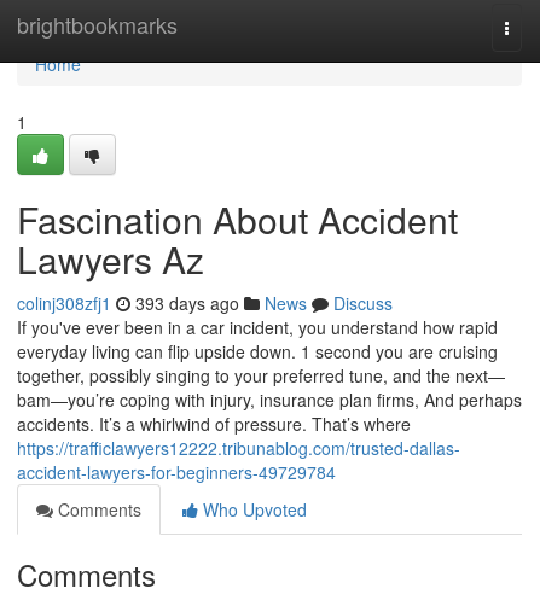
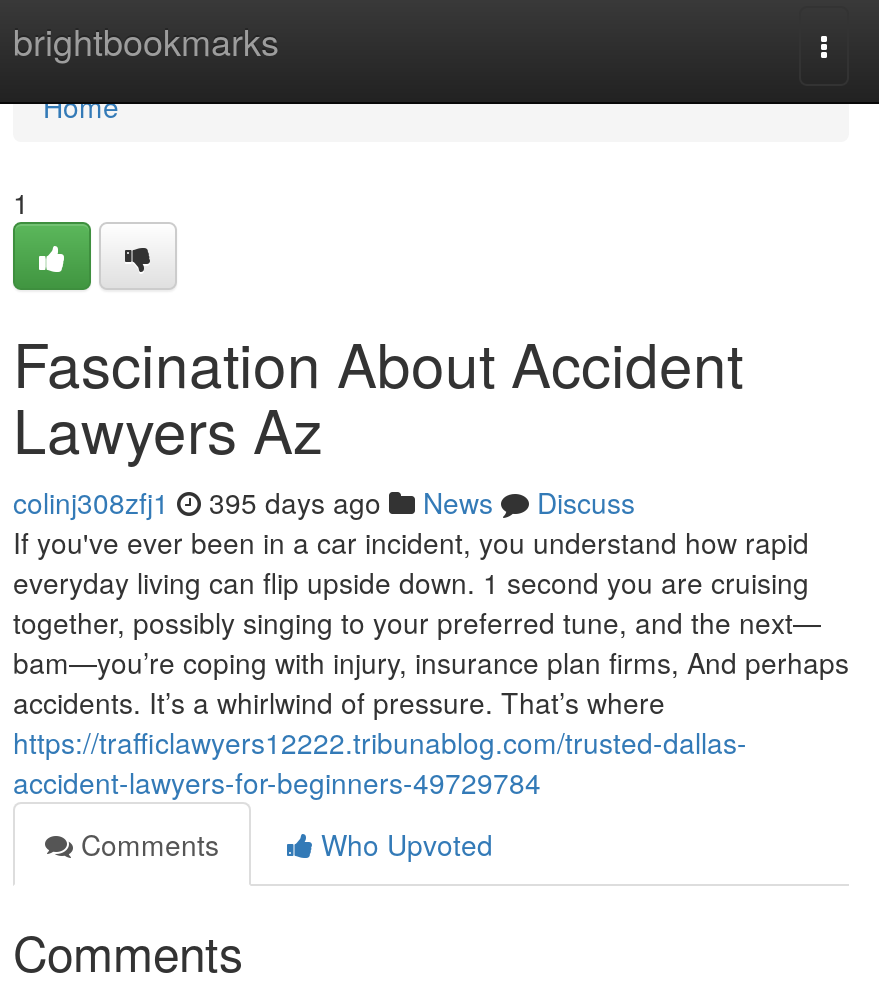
- colinj308zfj1 393 days ago News Discuss
+ colinj308zfj1 395 days ago News Discuss
